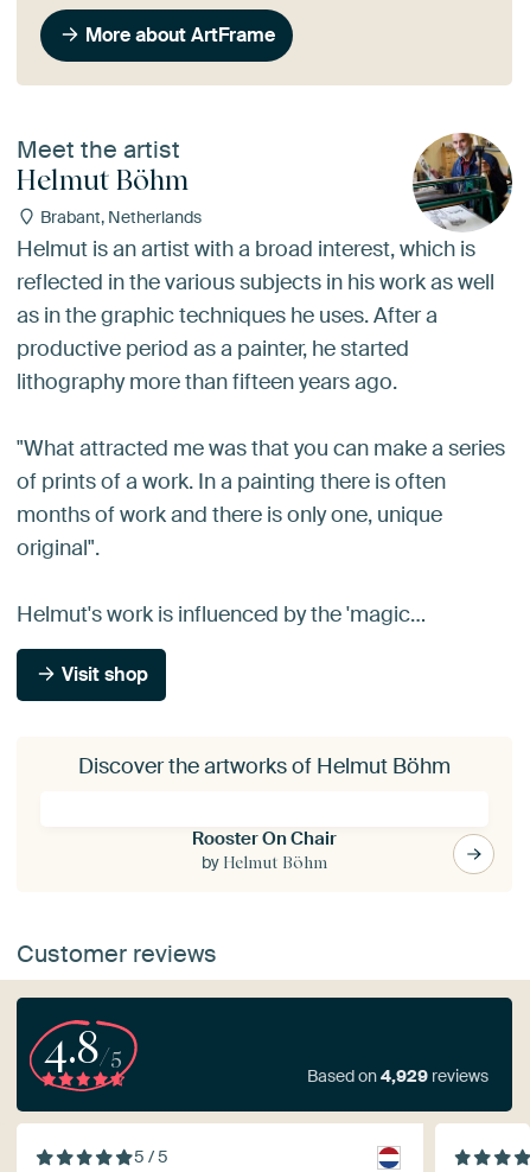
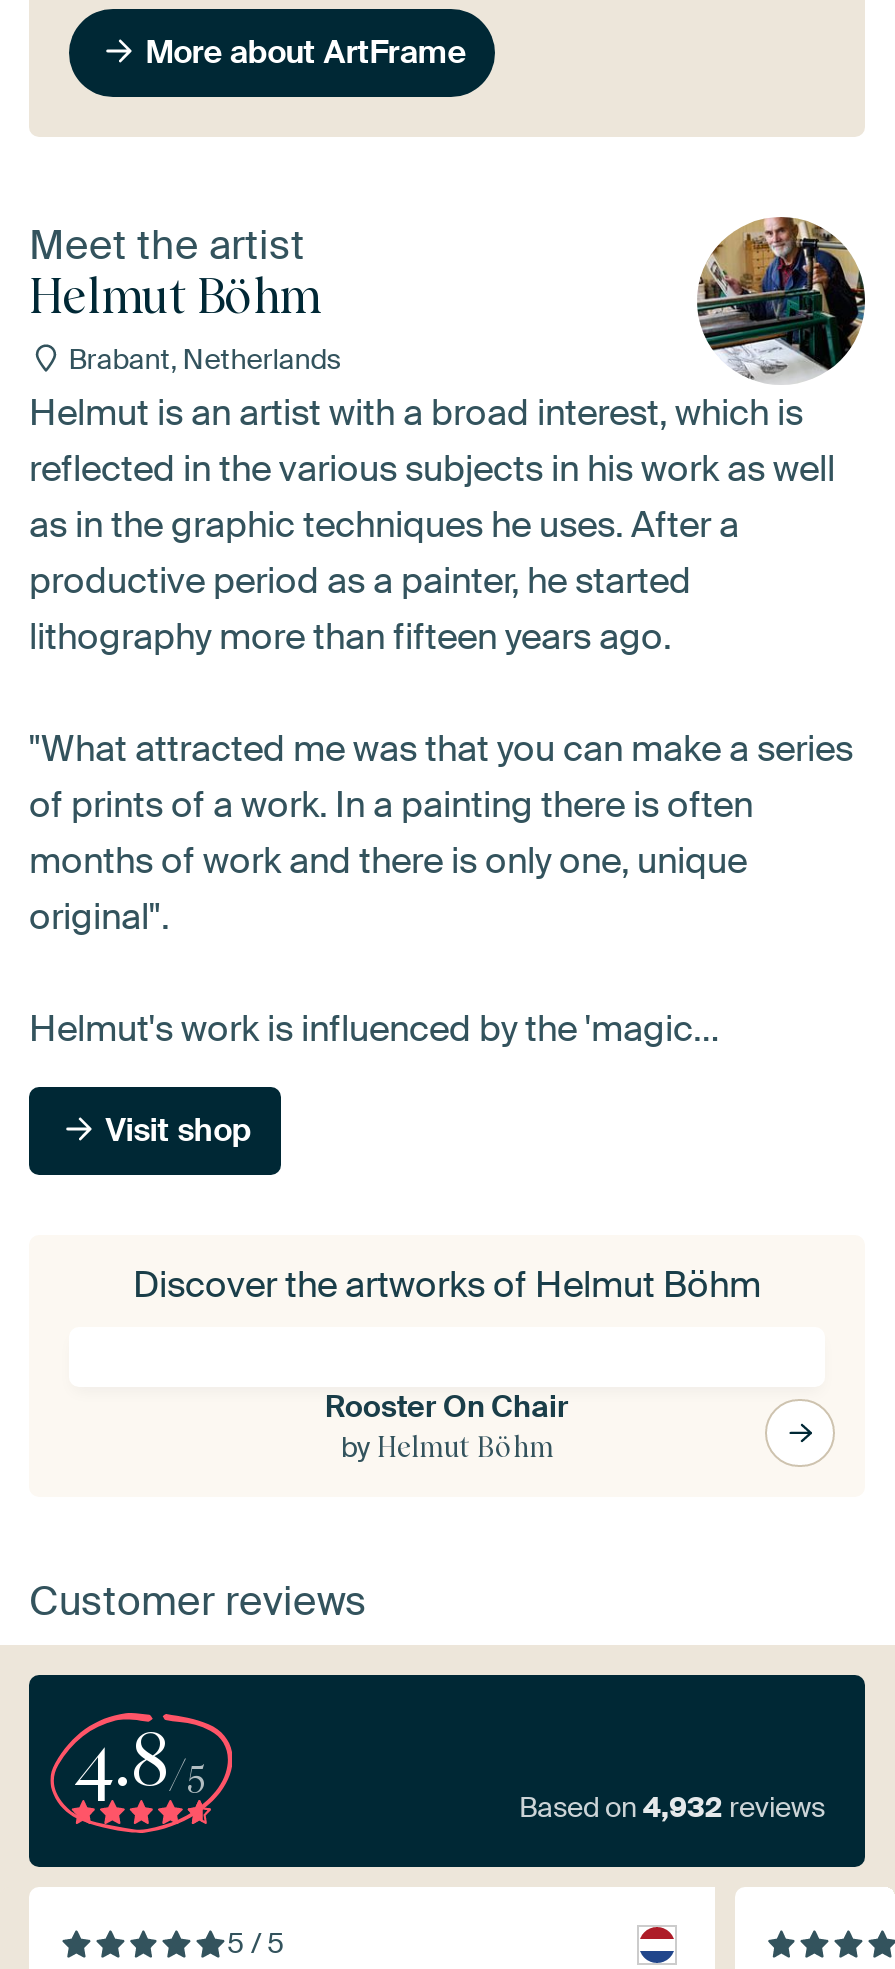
- Based on 4,929 reviews
+ Based on 4,932 reviews
